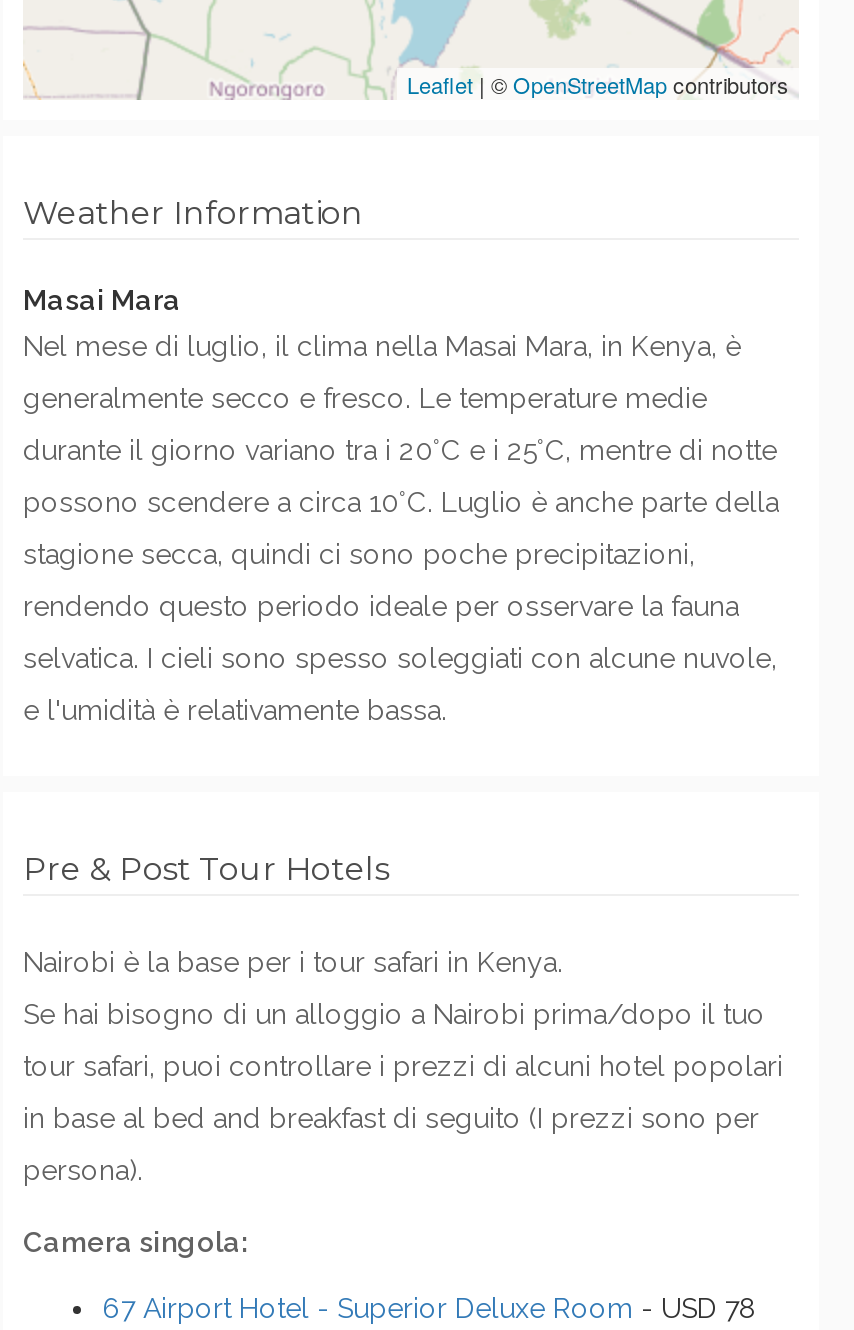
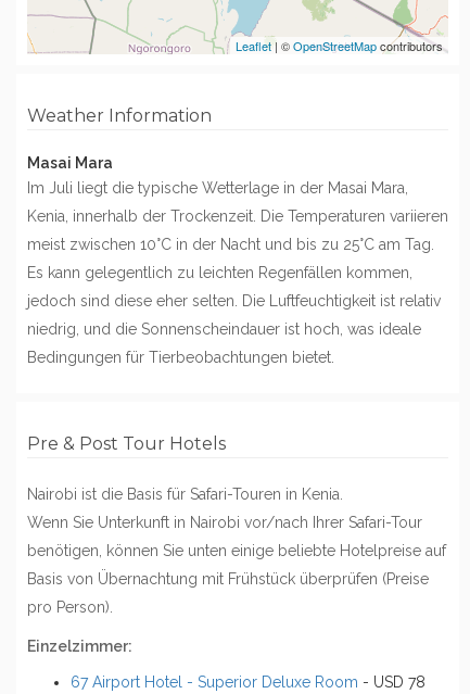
- Nel mese di luglio, il clima nella Masai Mara, in Kenya, è
- generalmente secco e fresco. Le temperature medie
- durante il giorno variano tra i 20°C e i 25°C, mentre di notte
- possono scendere a circa 10°C. Luglio è anche parte della
- stagione secca, quindi ci sono poche precipitazioni,
- rendendo questo periodo ideale per osservare la fauna
- selvatica. I cieli sono spesso soleggiati con alcune nuvole,
- e l'umidità è relativamente bassa.
+ Im Juli liegt die typische Wetterlage in der Masai Mara,
+ Kenia, innerhalb der Trockenzeit. Die Temperaturen variieren
+ meist zwischen 10°C in der Nacht und bis zu 25°C am Tag.
+ Es kann gelegentlich zu leichten Regenfällen kommen,
+ jedoch sind diese eher selten. Die Luftfeuchtigkeit ist relativ
+ niedrig, und die Sonnenscheindauer ist hoch, was ideale
+ Bedingungen für Tierbeobachtungen bietet.

- Nairobi è la base per i tour safari in Kenya.
+ Nairobi ist die Basis für Safari-Touren in Kenia.

- Se hai bisogno di un alloggio a Nairobi prima/dopo il tuo
+ Wenn Sie Unterkunft in Nairobi vor/nach Ihrer Safari-Tour

- tour safari, puoi controllare i prezzi di alcuni hotel popolari
+ benötigen, können Sie unten einige beliebte Hotelpreise auf

- in base al bed and breakfast di seguito (I prezzi sono per
+ Basis von Übernachtung mit Frühstück überprüfen (Preise

- persona).
+ pro Person).

- Camera singola:
+ Einzelzimmer:
